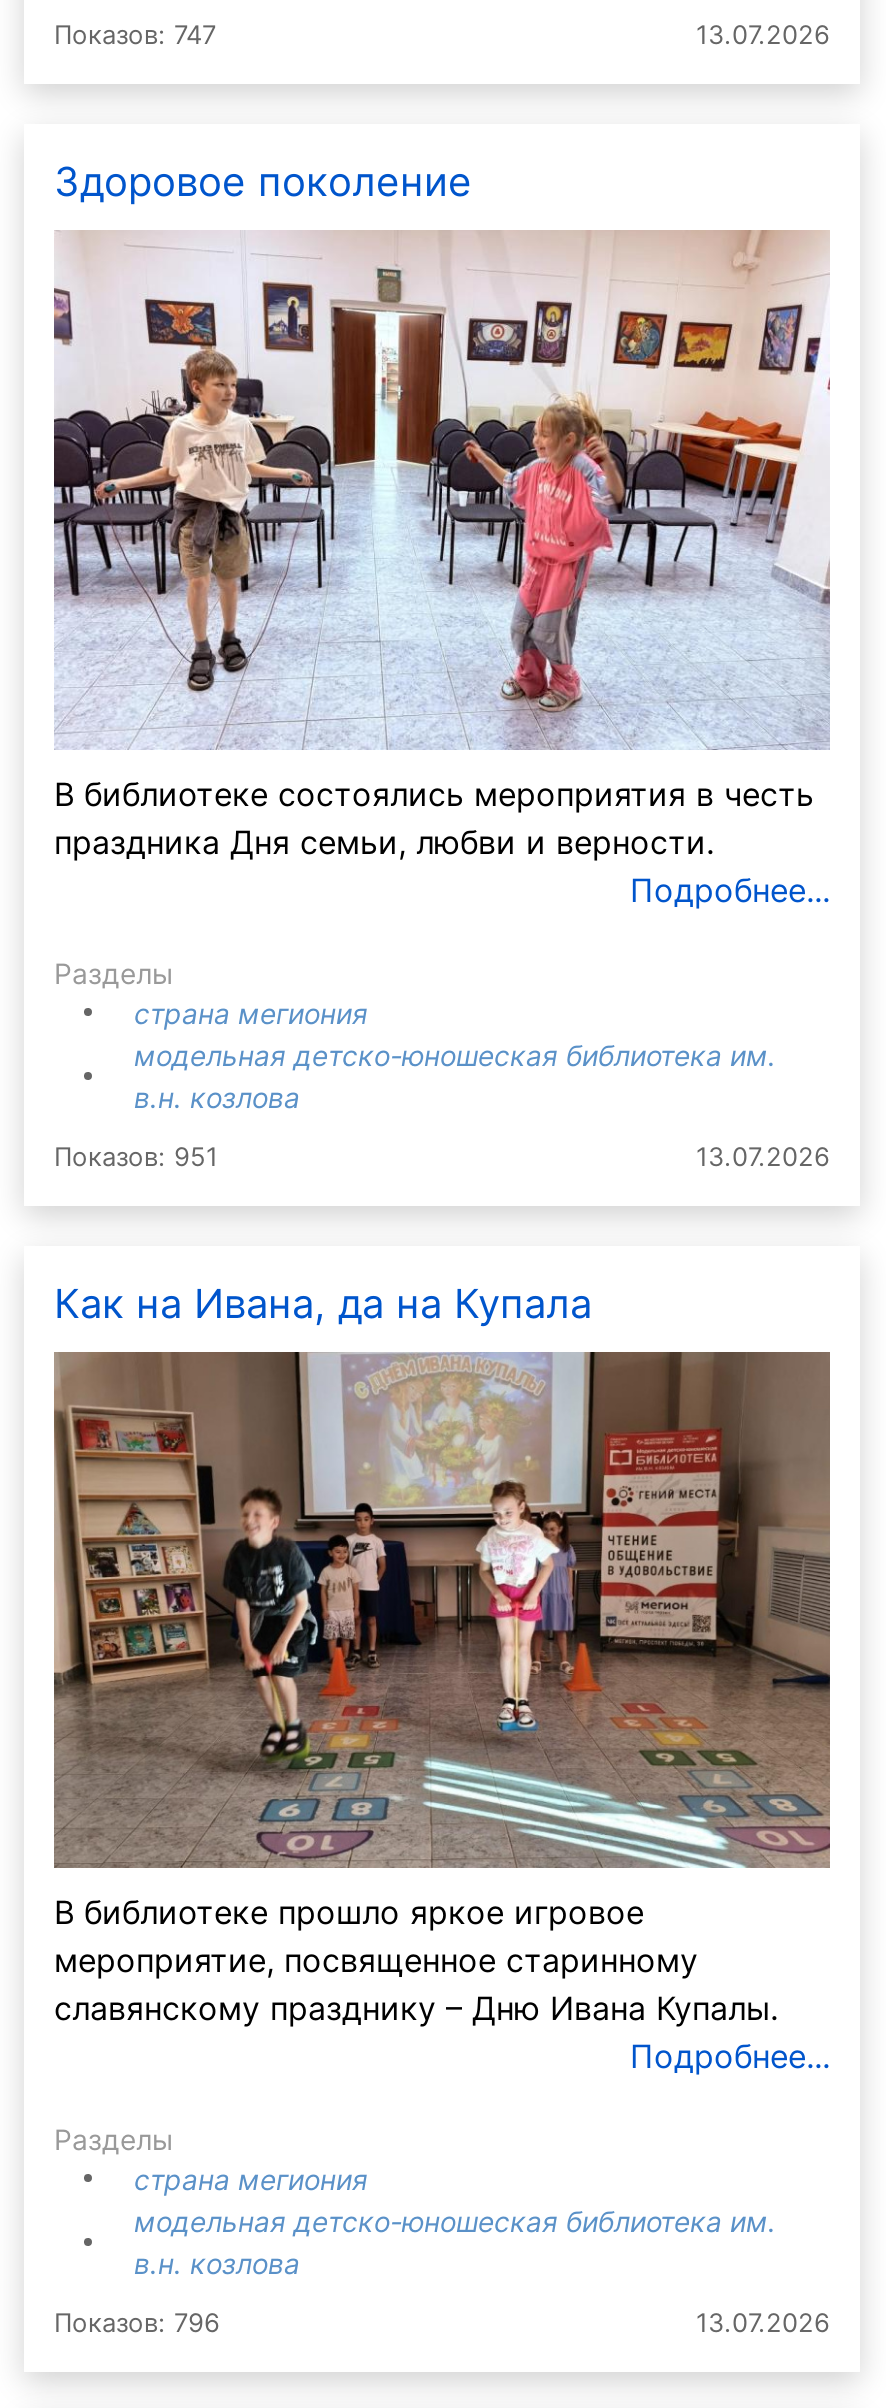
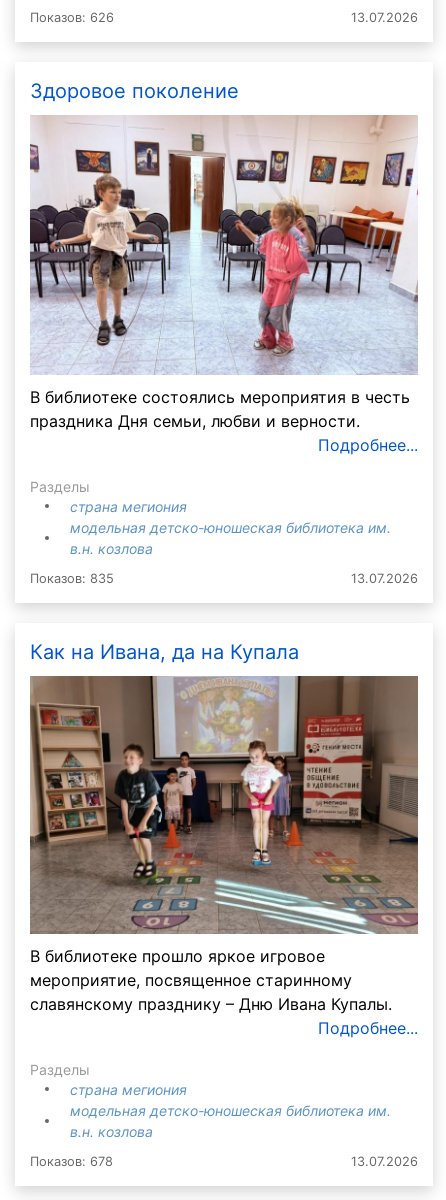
- Показов: 747
+ Показов: 626

- Показов: 951
+ Показов: 835

- Показов: 796
+ Показов: 678
